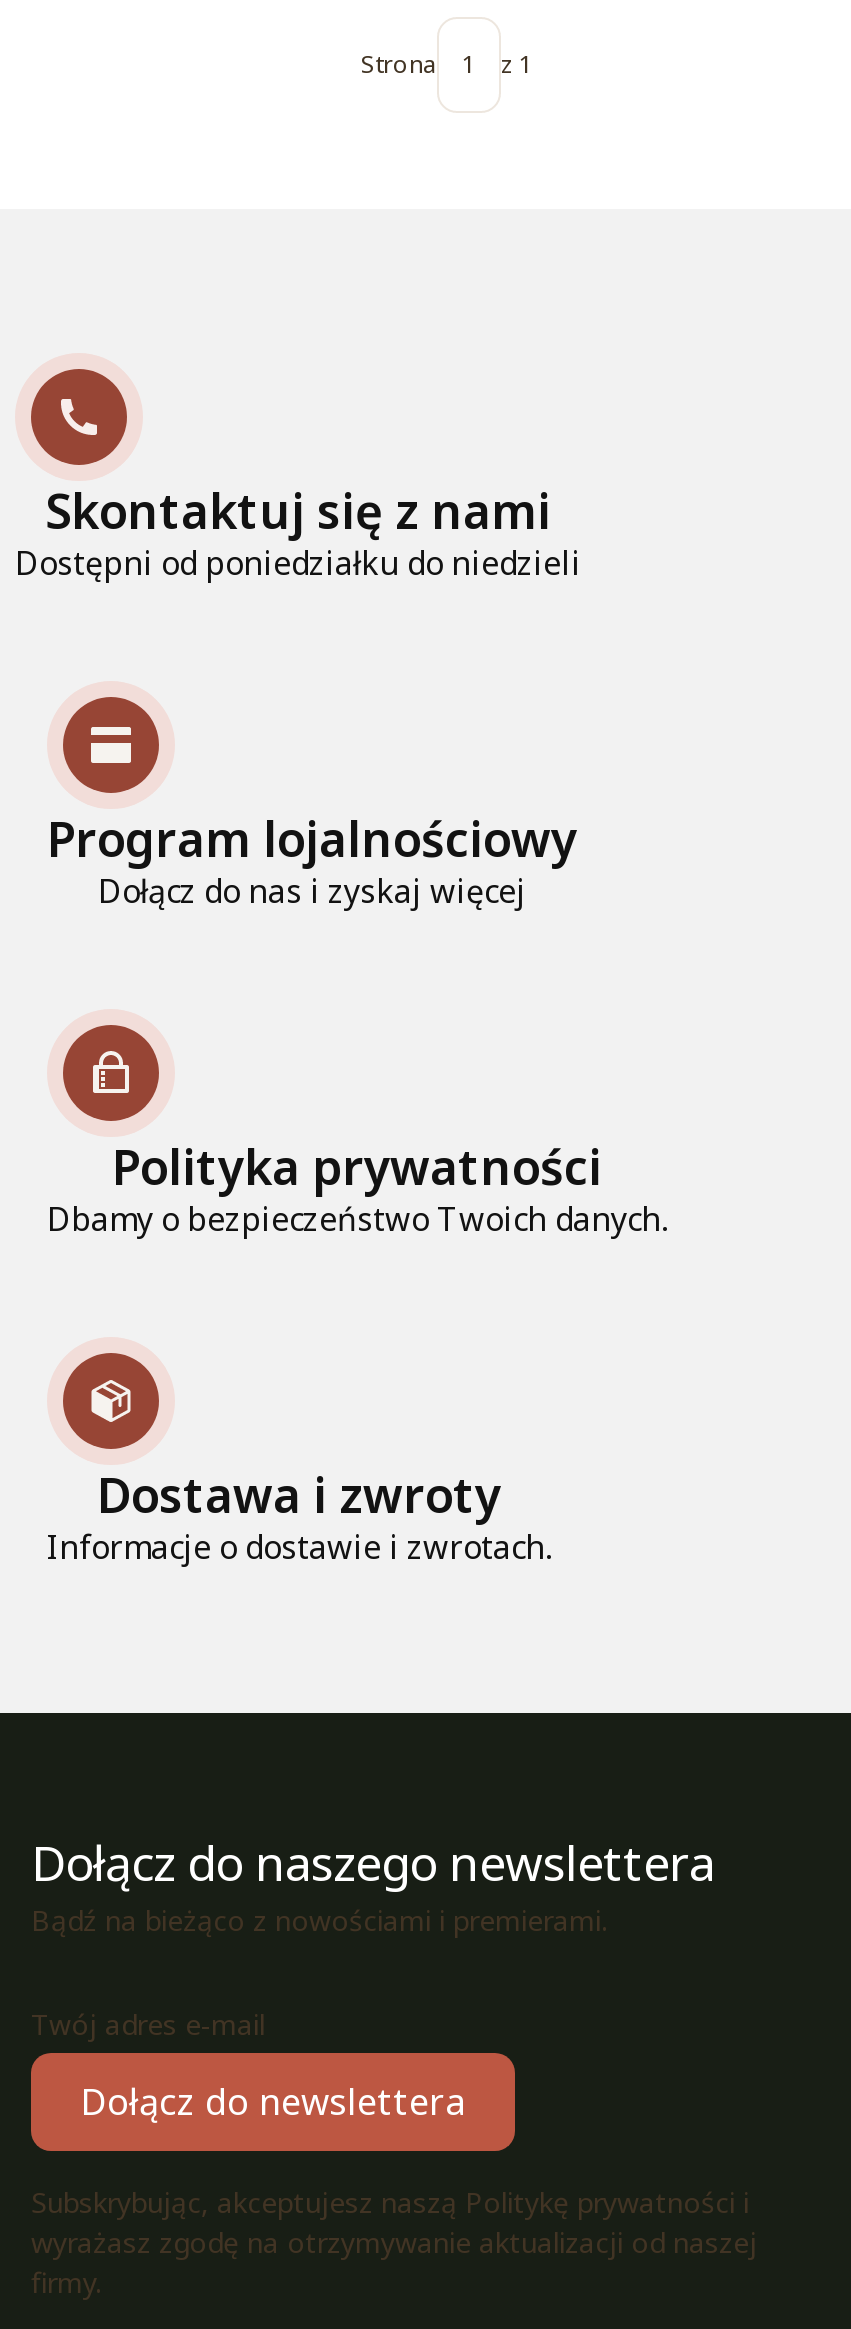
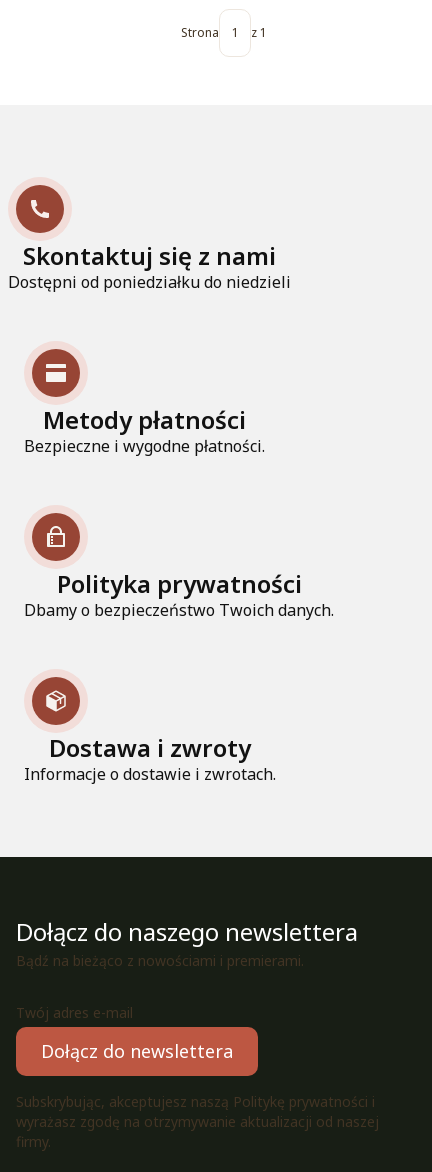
- Program lojalnościowy
- Dołącz do nas i zyskaj więcej
+ Metody płatności
+ Bezpieczne i wygodne płatności.
